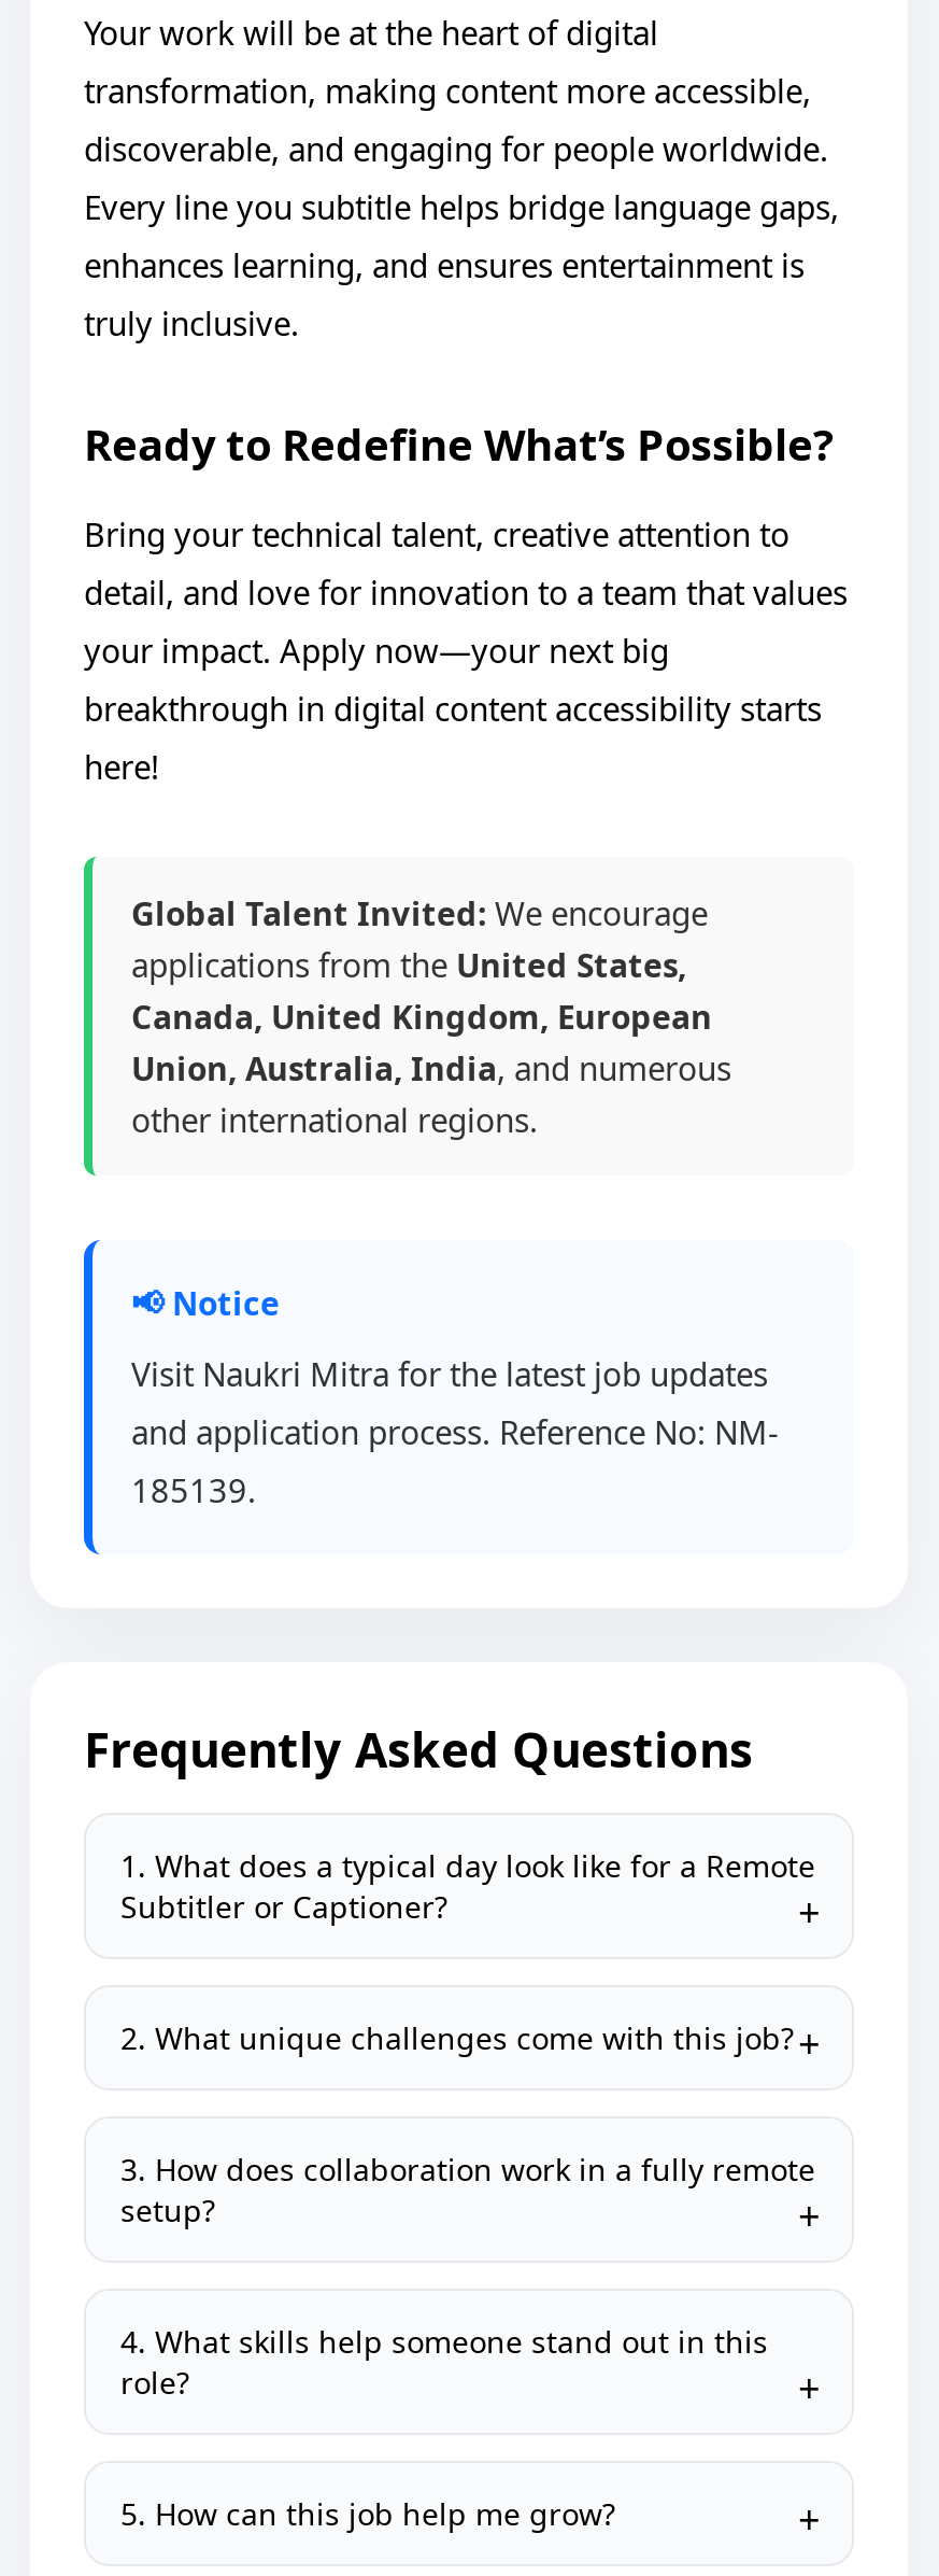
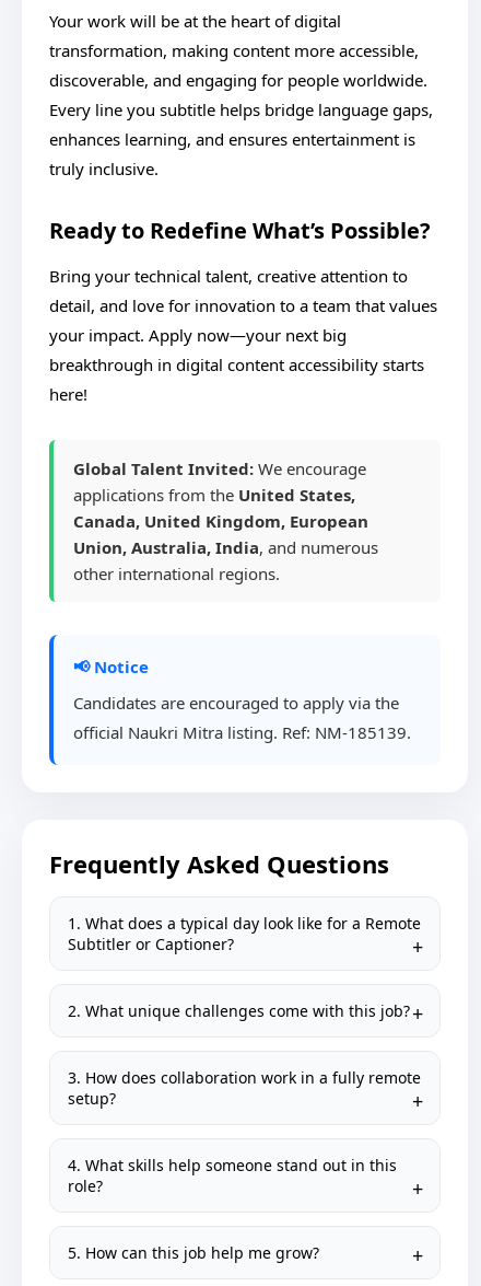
- Visit Naukri Mitra for the latest job updates
- and application process. Reference No: NM-
- 185139.
+ Candidates are encouraged to apply via the
+ official Naukri Mitra listing. Ref: NM-185139.
